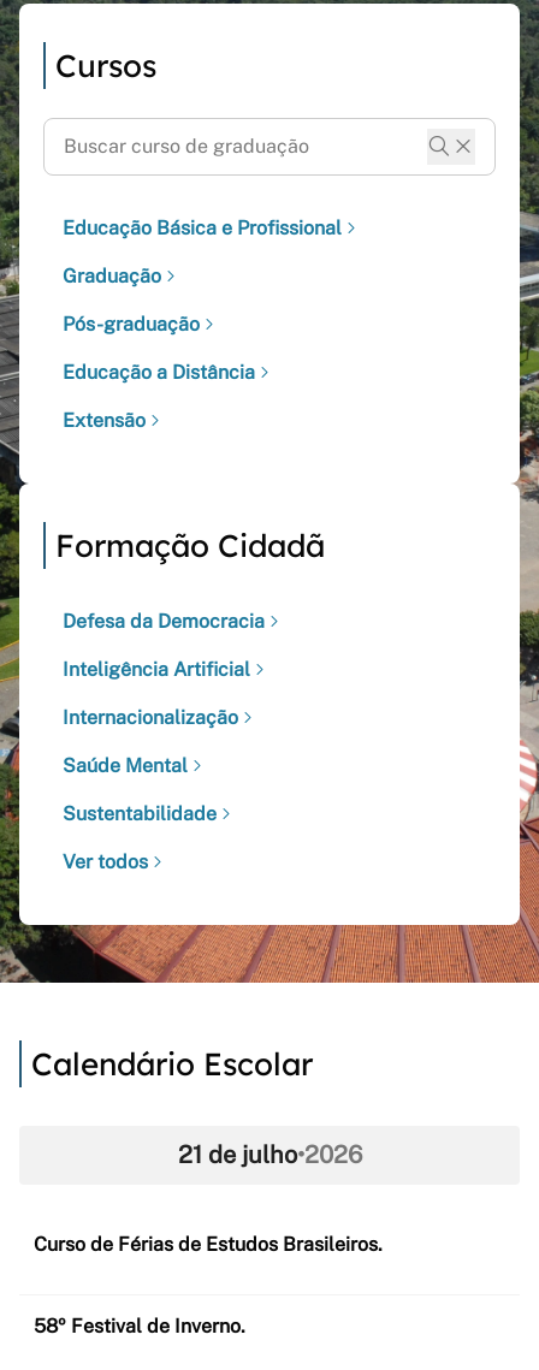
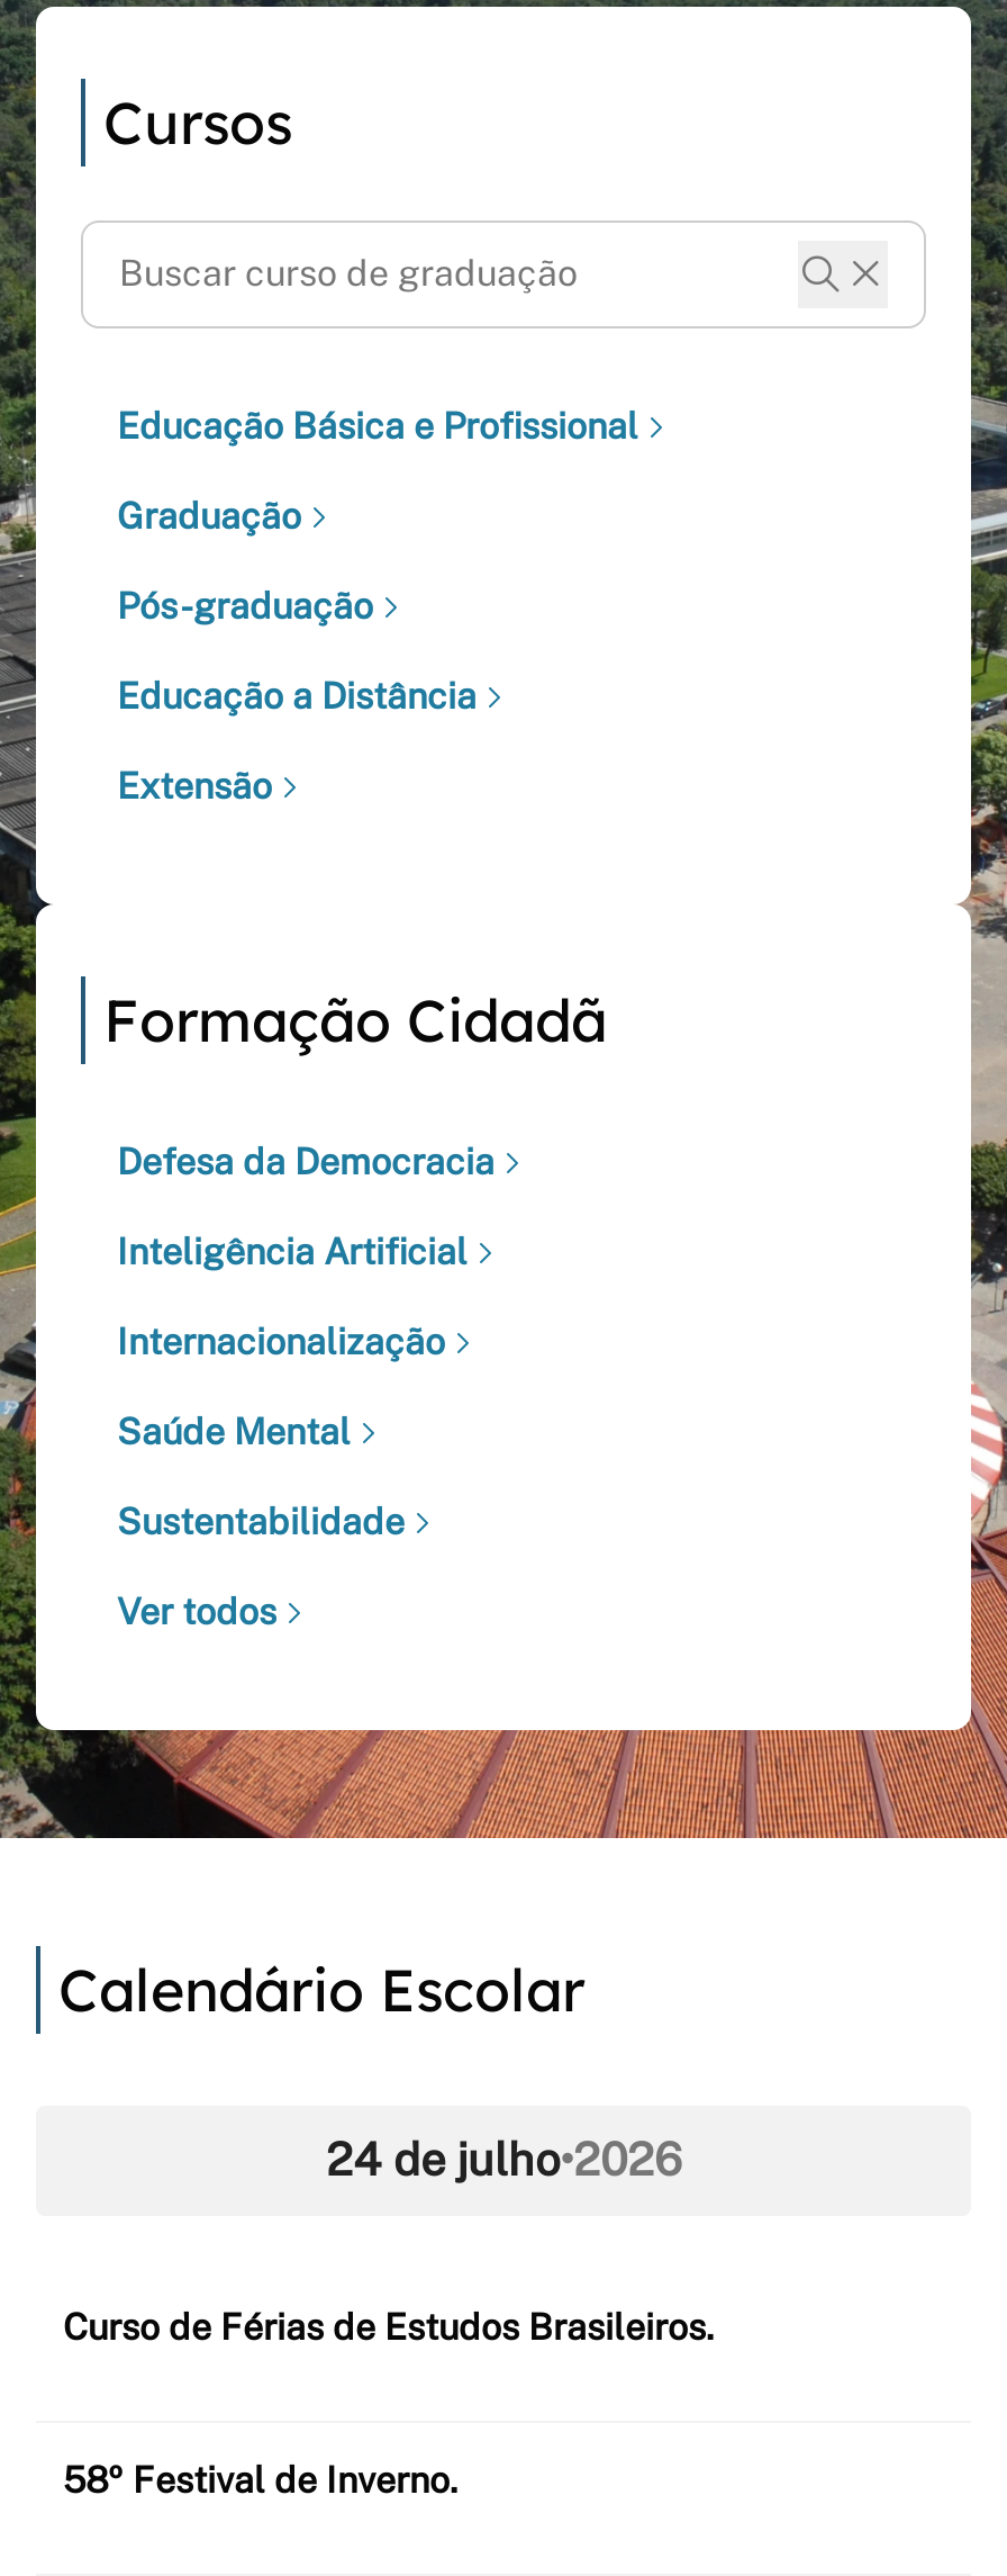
- 21 de julho•2026
+ 24 de julho•2026
